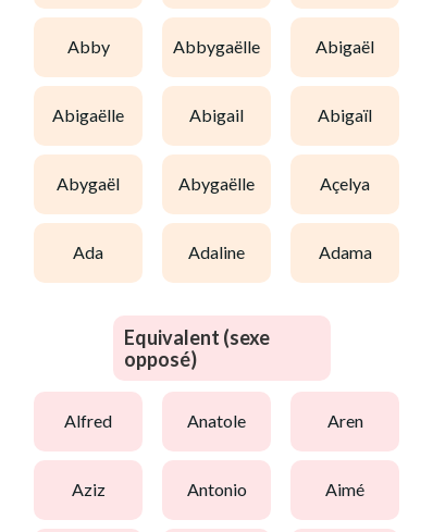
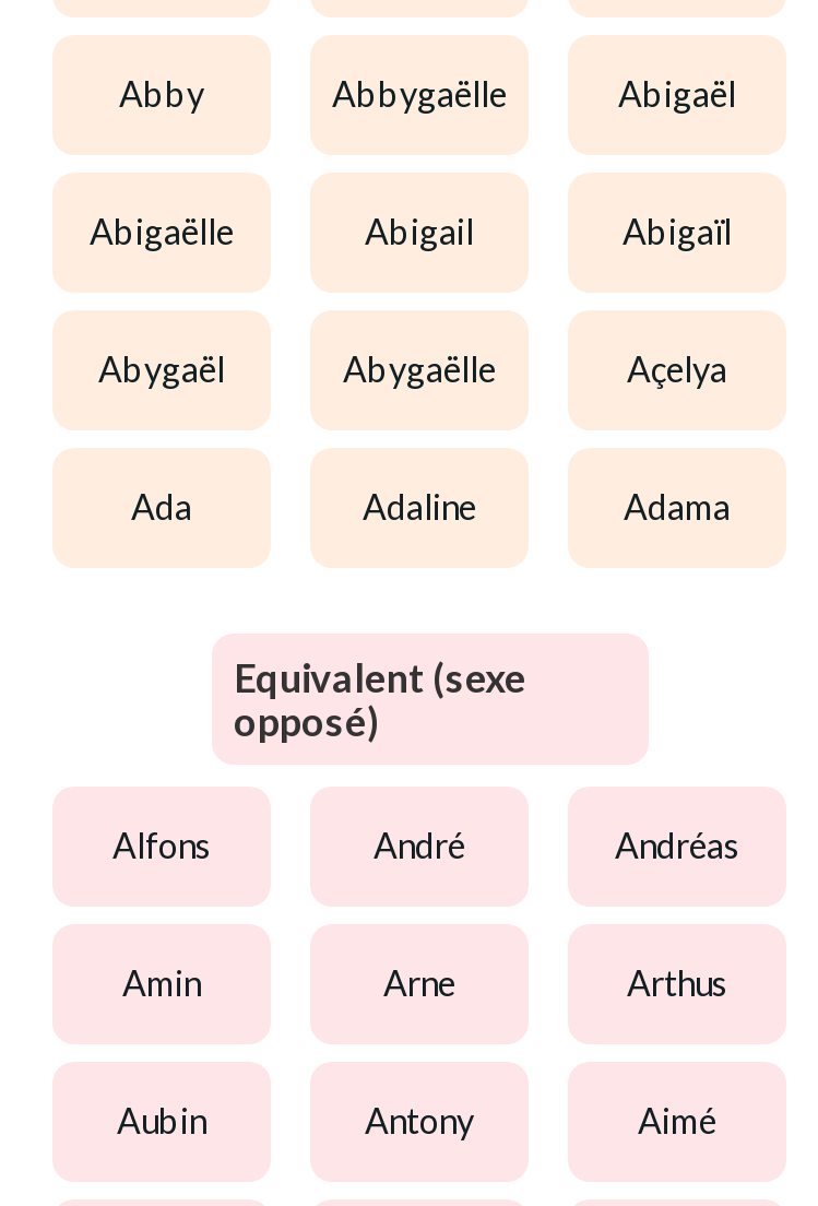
- alfred
- anatole
- aren
- aziz
- antonio
+ alfons
+ andré
+ andréas
+ amin
+ arne
+ arthus
+ aubin
+ antony
